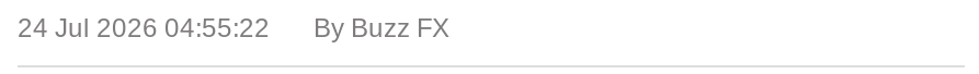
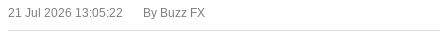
- 24 Jul 2026 04:55:22 By Buzz FX
+ 21 Jul 2026 13:05:22 By Buzz FX
